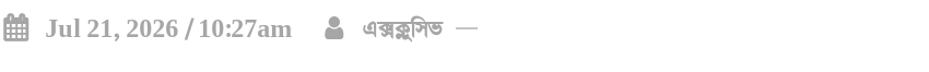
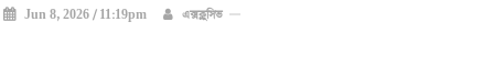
- Jul 21, 2026 / 10:27am
+ Jun 8, 2026 / 11:19pm
